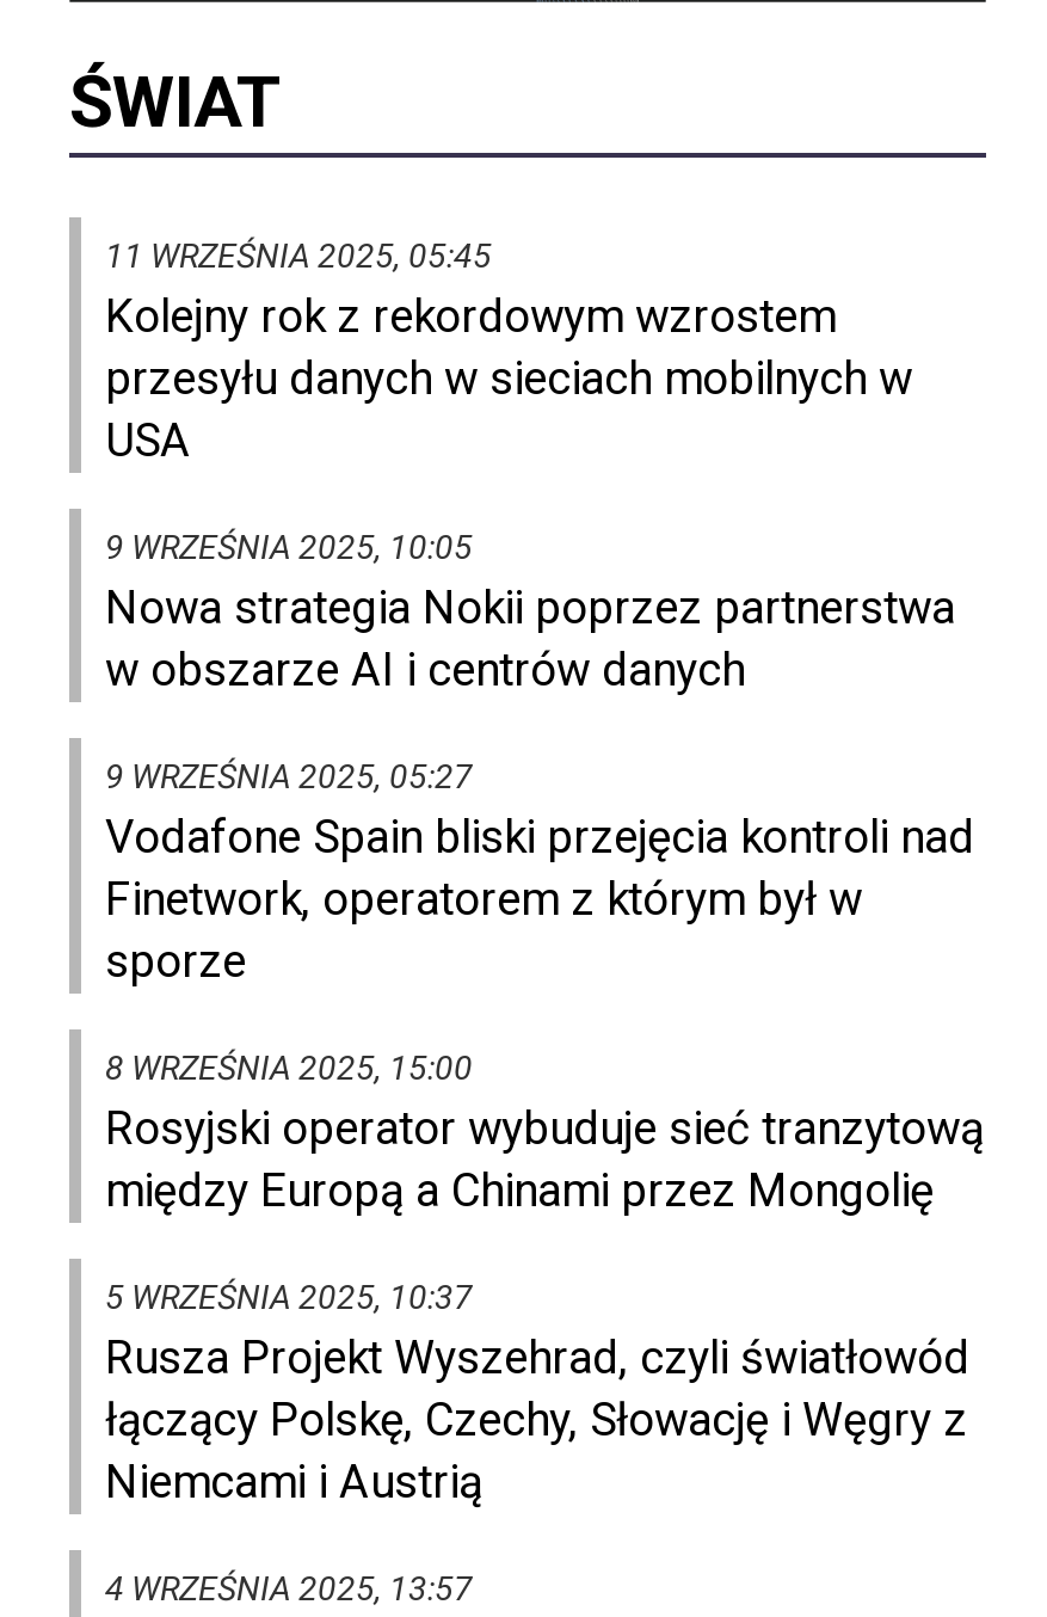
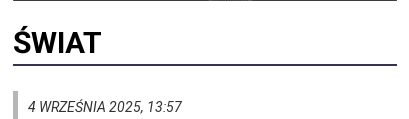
- 11 WRZEŚNIA 2025, 05:45
- Kolejny rok z rekordowym wzrostem
- przesyłu danych w sieciach mobilnych w
- USA
- 9 WRZEŚNIA 2025, 10:05
- Nowa strategia Nokii poprzez partnerstwa
- w obszarze AI i centrów danych
- 9 WRZEŚNIA 2025, 05:27
- Vodafone Spain bliski przejęcia kontroli nad
- Finetwork, operatorem z którym był w
- sporze
- 8 WRZEŚNIA 2025, 15:00
- Rosyjski operator wybuduje sieć tranzytową
- między Europą a Chinami przez Mongolię
- 5 WRZEŚNIA 2025, 10:37
- Rusza Projekt Wyszehrad, czyli światłowód
- łączący Polskę, Czechy, Słowację i Węgry z
- Niemcami i Austrią
